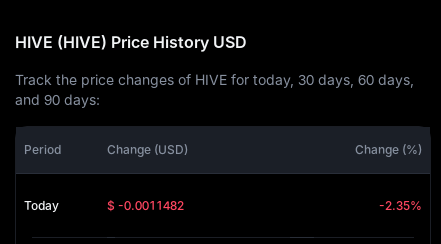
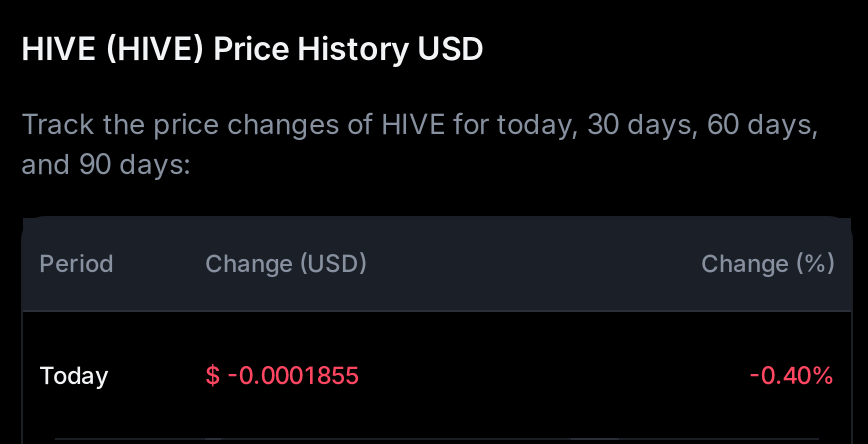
- $ -0.0011482
+ $ -0.0001855

- -2.35%
+ -0.40%
